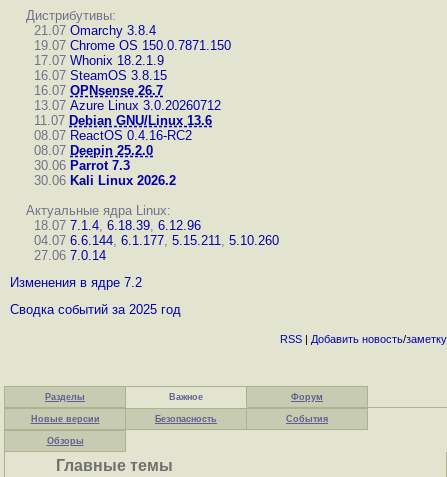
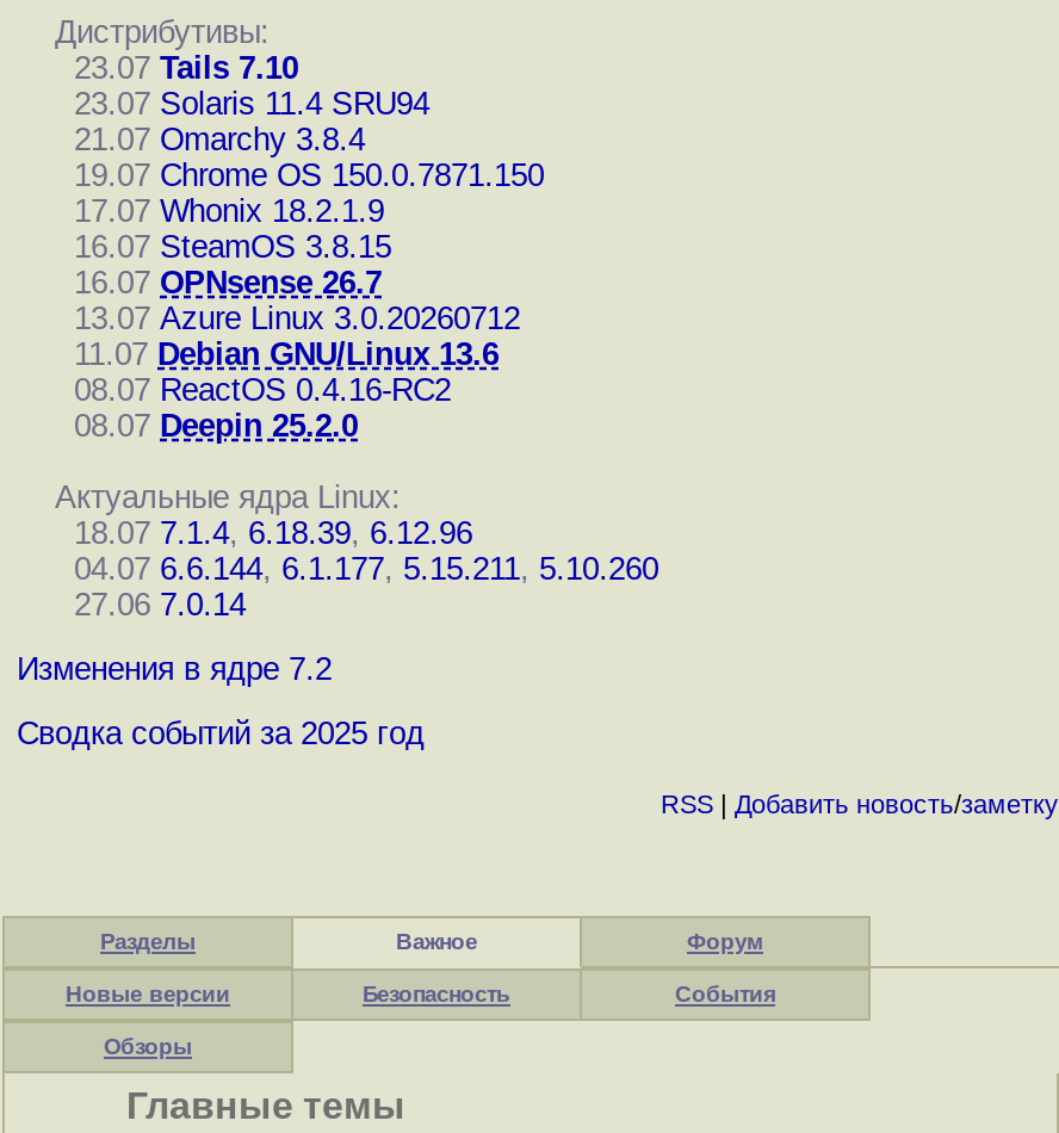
+ 23.07 Tails 7.10
+ 23.07 Solaris 11.4 SRU94

moved down: 21.07 Omarchy 3.8.4 | 19.07 Chrome OS 150.0.7871.150 | 17.07 Whonix 18.2.1.9 | ... | 08.07 ReactOS 0.4.16-RC2 | 08.07 Deepin 25.2.0

- 30.06 Parrot 7.3
- 30.06 Kali Linux 2026.2
